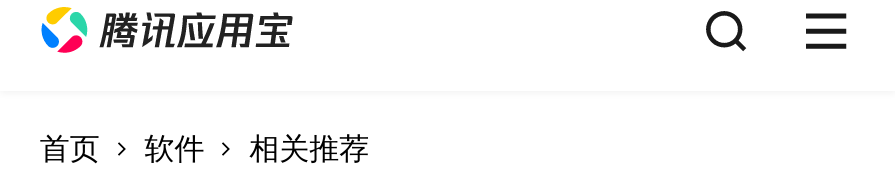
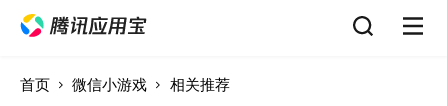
- 软件
+ 微信小游戏
